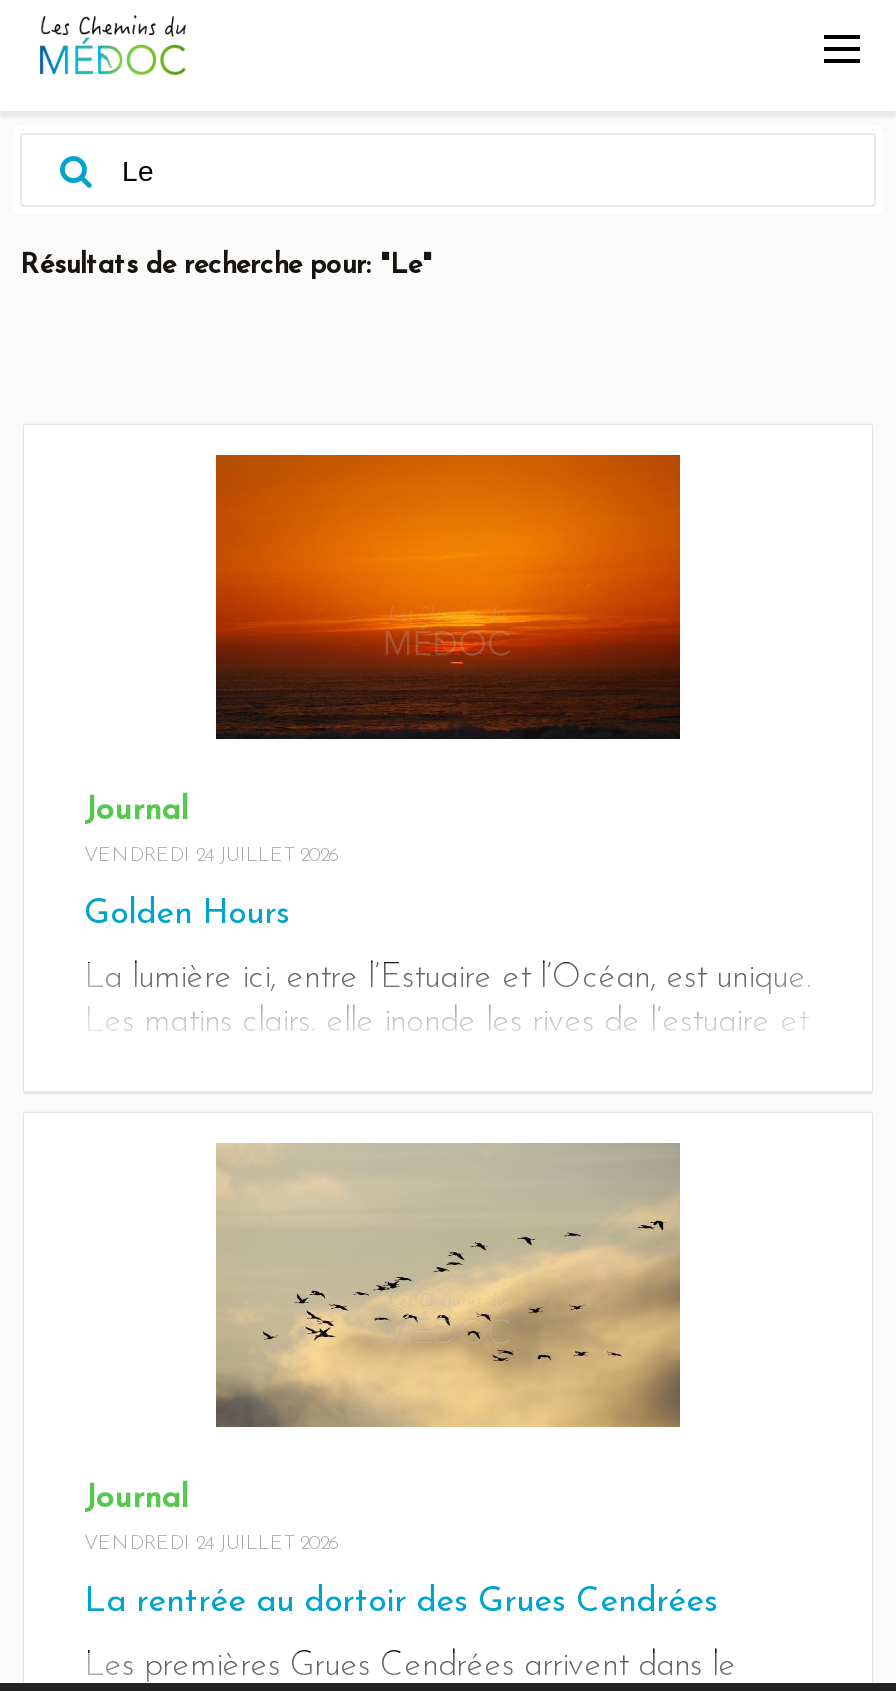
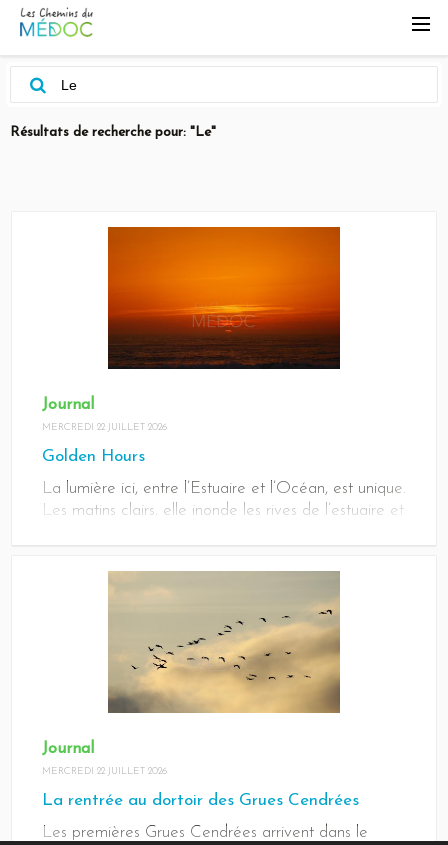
- VENDREDI 24 JUILLET 2026
+ MERCREDI 22 JUILLET 2026

- VENDREDI 24 JUILLET 2026
+ MERCREDI 22 JUILLET 2026
